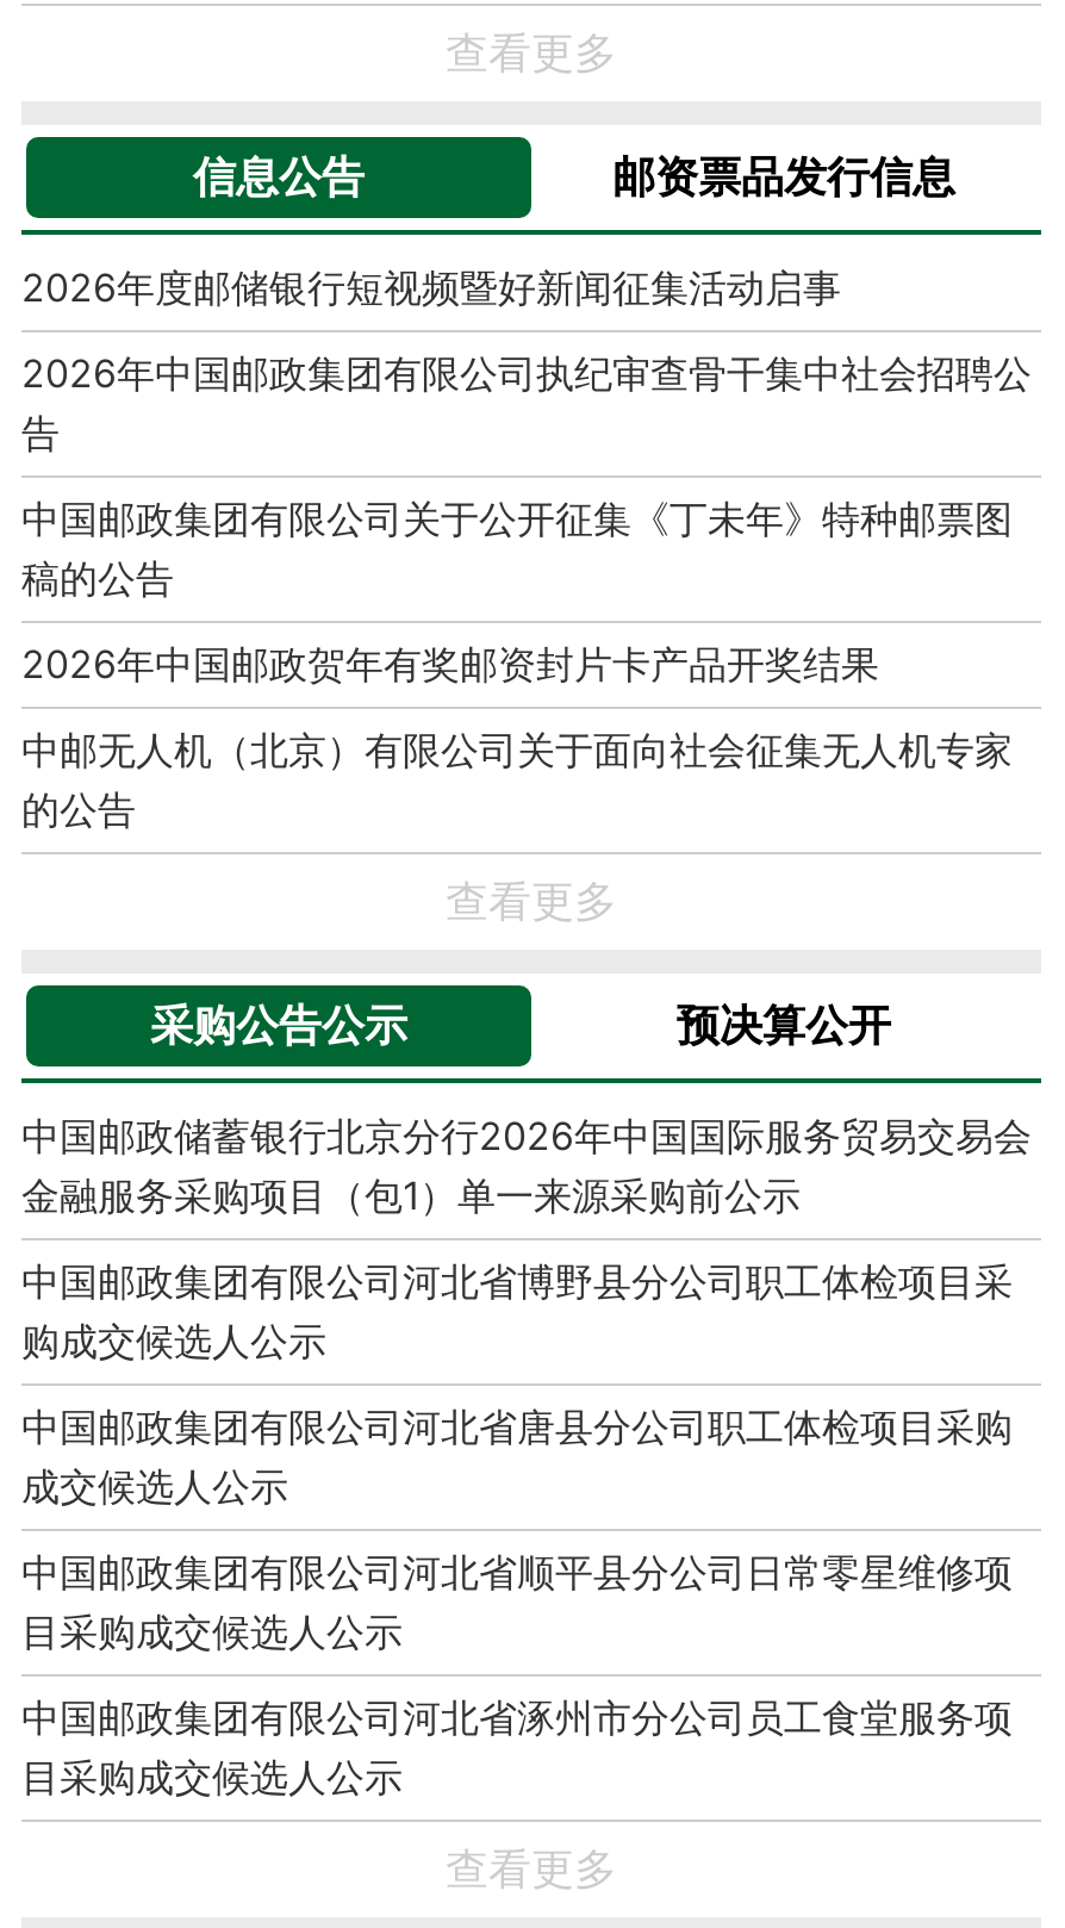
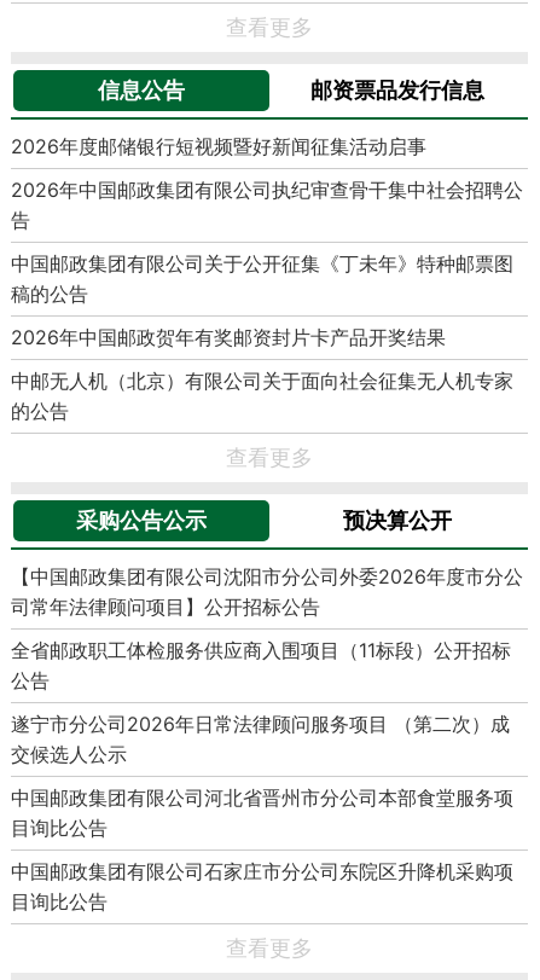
- 中国邮政储蓄银行北京分行2026年中国国际服务贸易交易会
- 金融服务采购项目（包1）单一来源采购前公示
+ 【中国邮政集团有限公司沈阳市分公司外委2026年度市分公
+ 司常年法律顾问项目】公开招标公告

- 中国邮政集团有限公司河北省博野县分公司职工体检项目采
- 购成交候选人公示
+ 全省邮政职工体检服务供应商入围项目（11标段）公开招标
+ 公告

- 中国邮政集团有限公司河北省唐县分公司职工体检项目采购
- 成交候选人公示
+ 遂宁市分公司2026年日常法律顾问服务项目 （第二次）成
+ 交候选人公示

- 中国邮政集团有限公司河北省顺平县分公司日常零星维修项
- 目采购成交候选人公示
+ 中国邮政集团有限公司河北省晋州市分公司本部食堂服务项
+ 目询比公告

- 中国邮政集团有限公司河北省涿州市分公司员工食堂服务项
- 目采购成交候选人公示
+ 中国邮政集团有限公司石家庄市分公司东院区升降机采购项
+ 目询比公告
